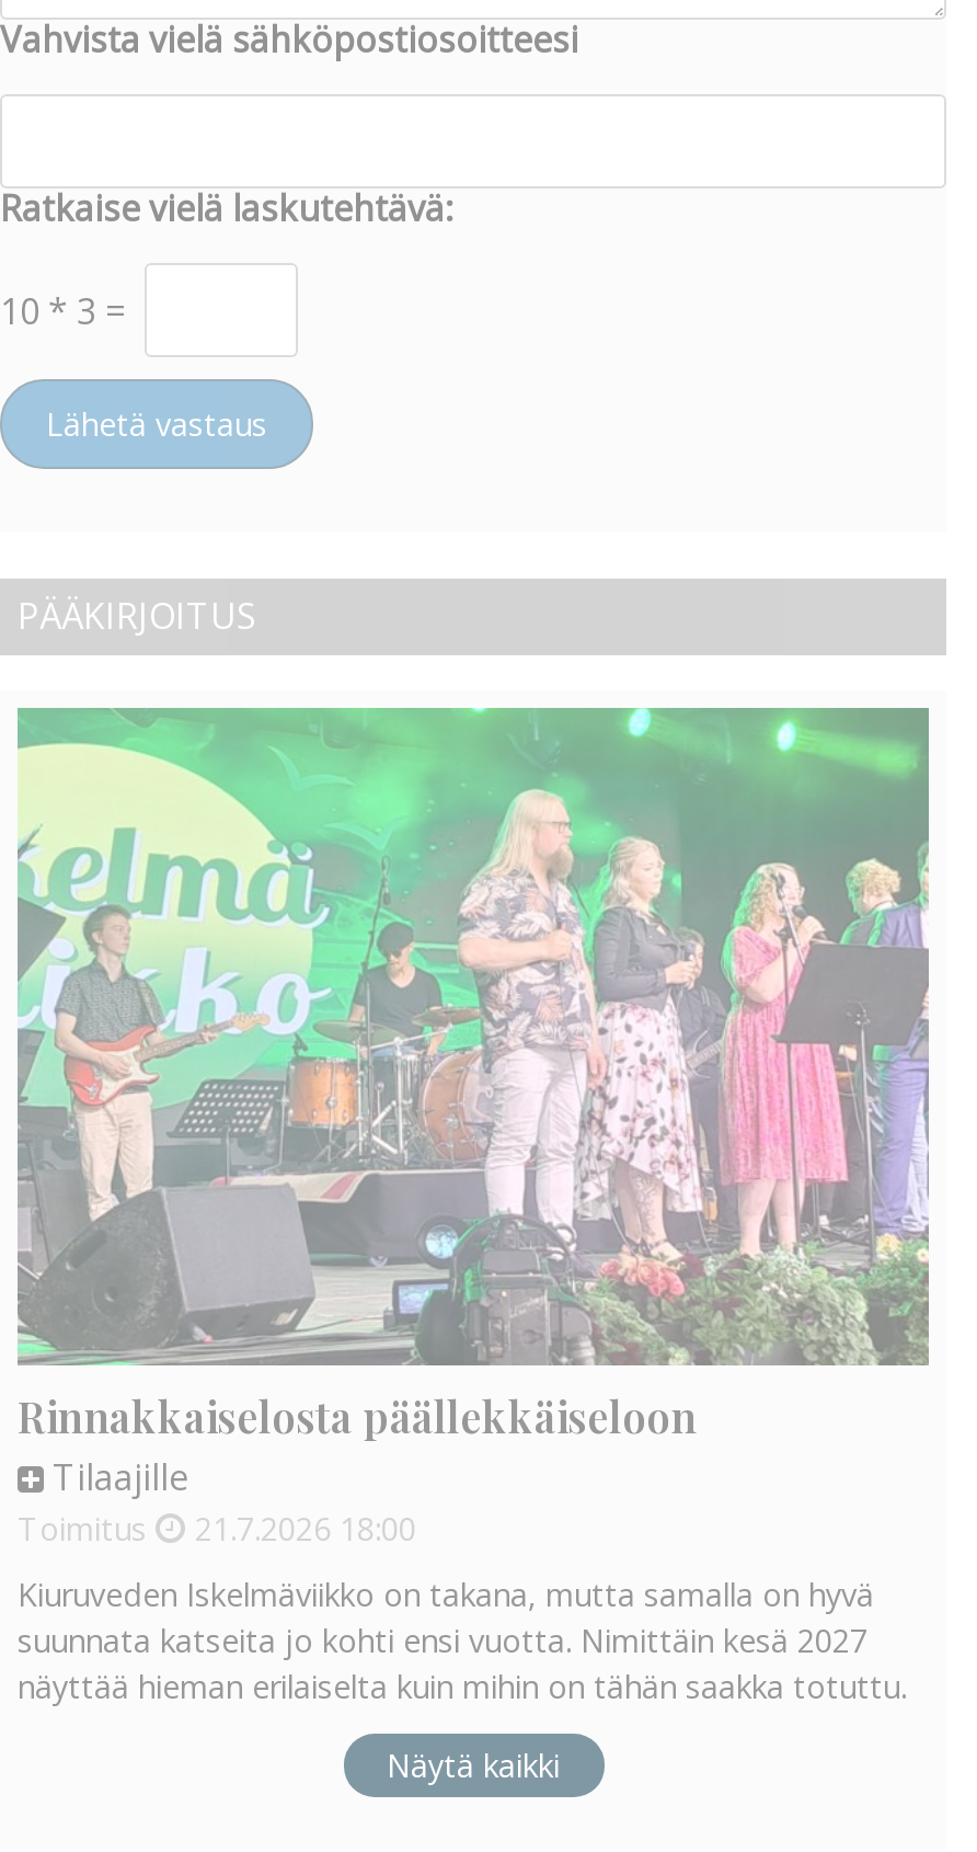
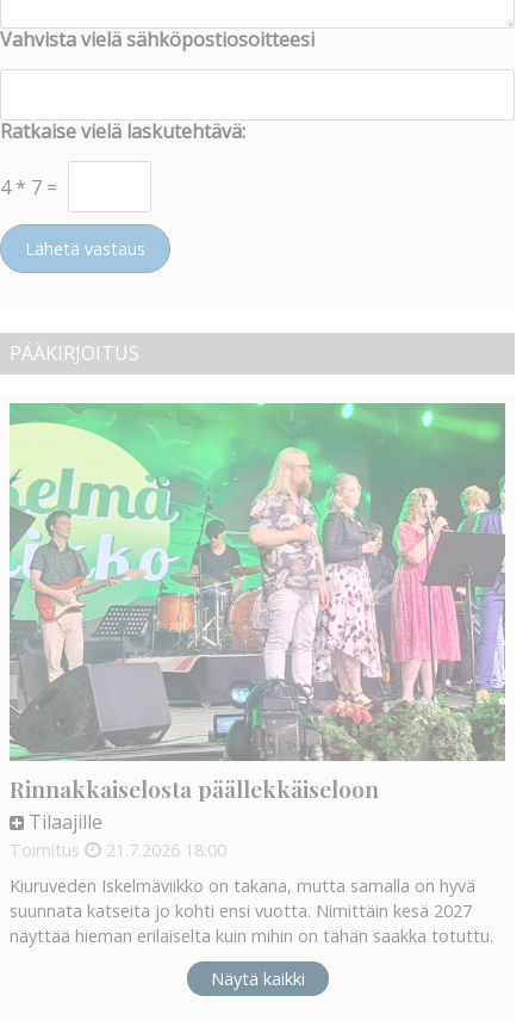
- 10 * 3 =
+ 4 * 7 =
